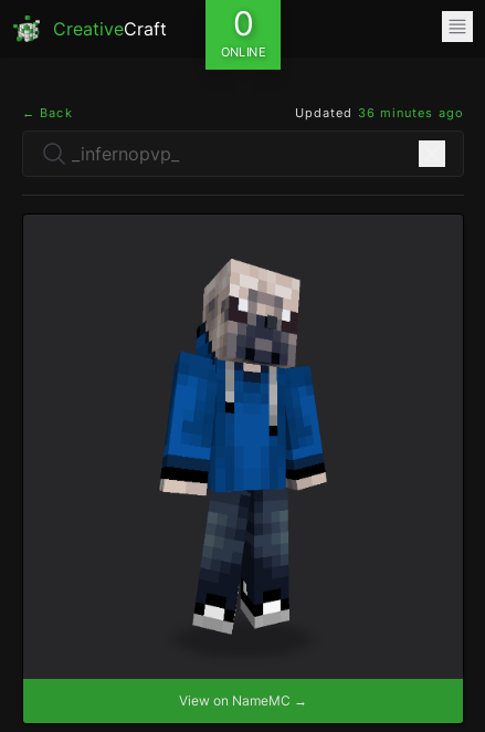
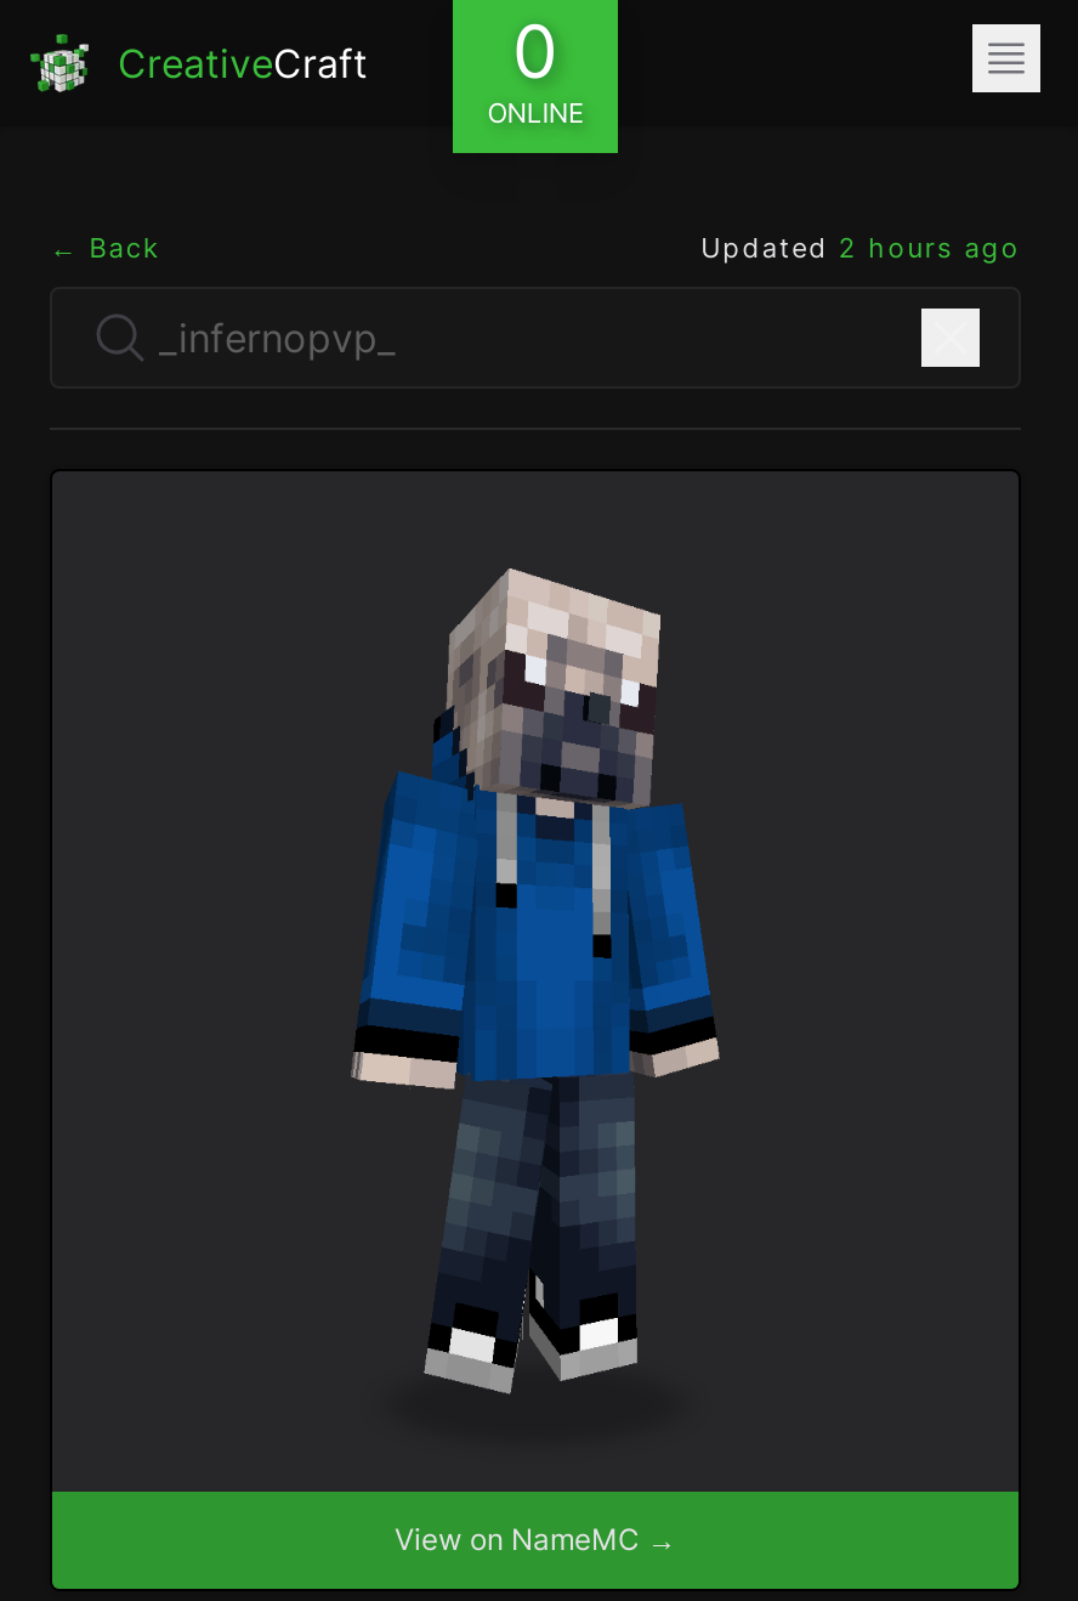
- Updated 36 minutes ago
+ Updated 2 hours ago
